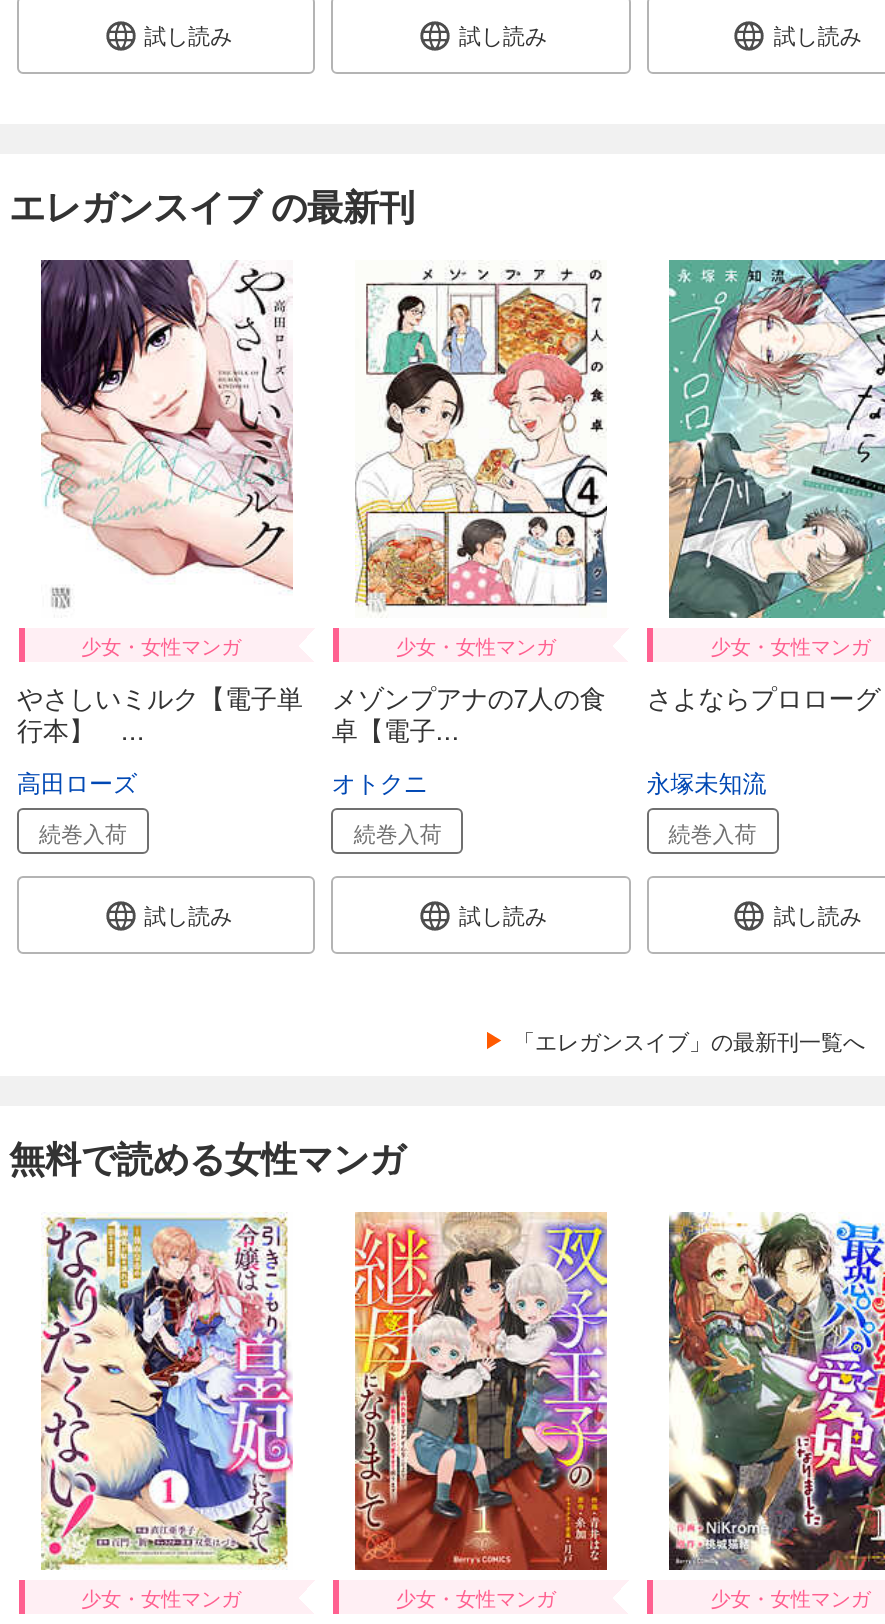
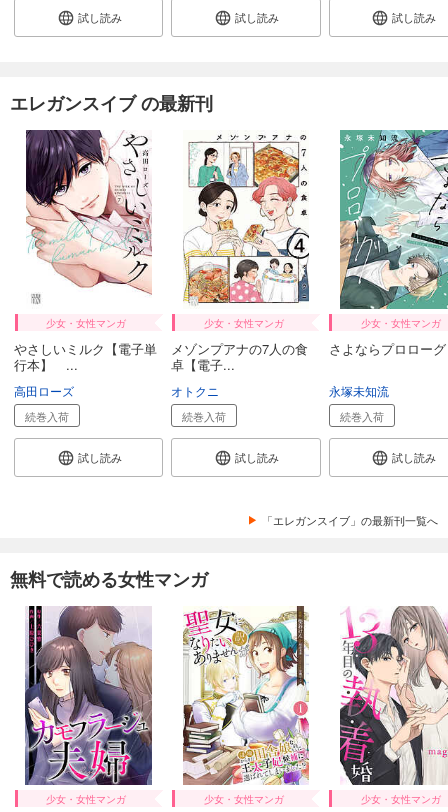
- [image]
+ [image]

- [image]
+ [image]

- [image]
+ [image]
